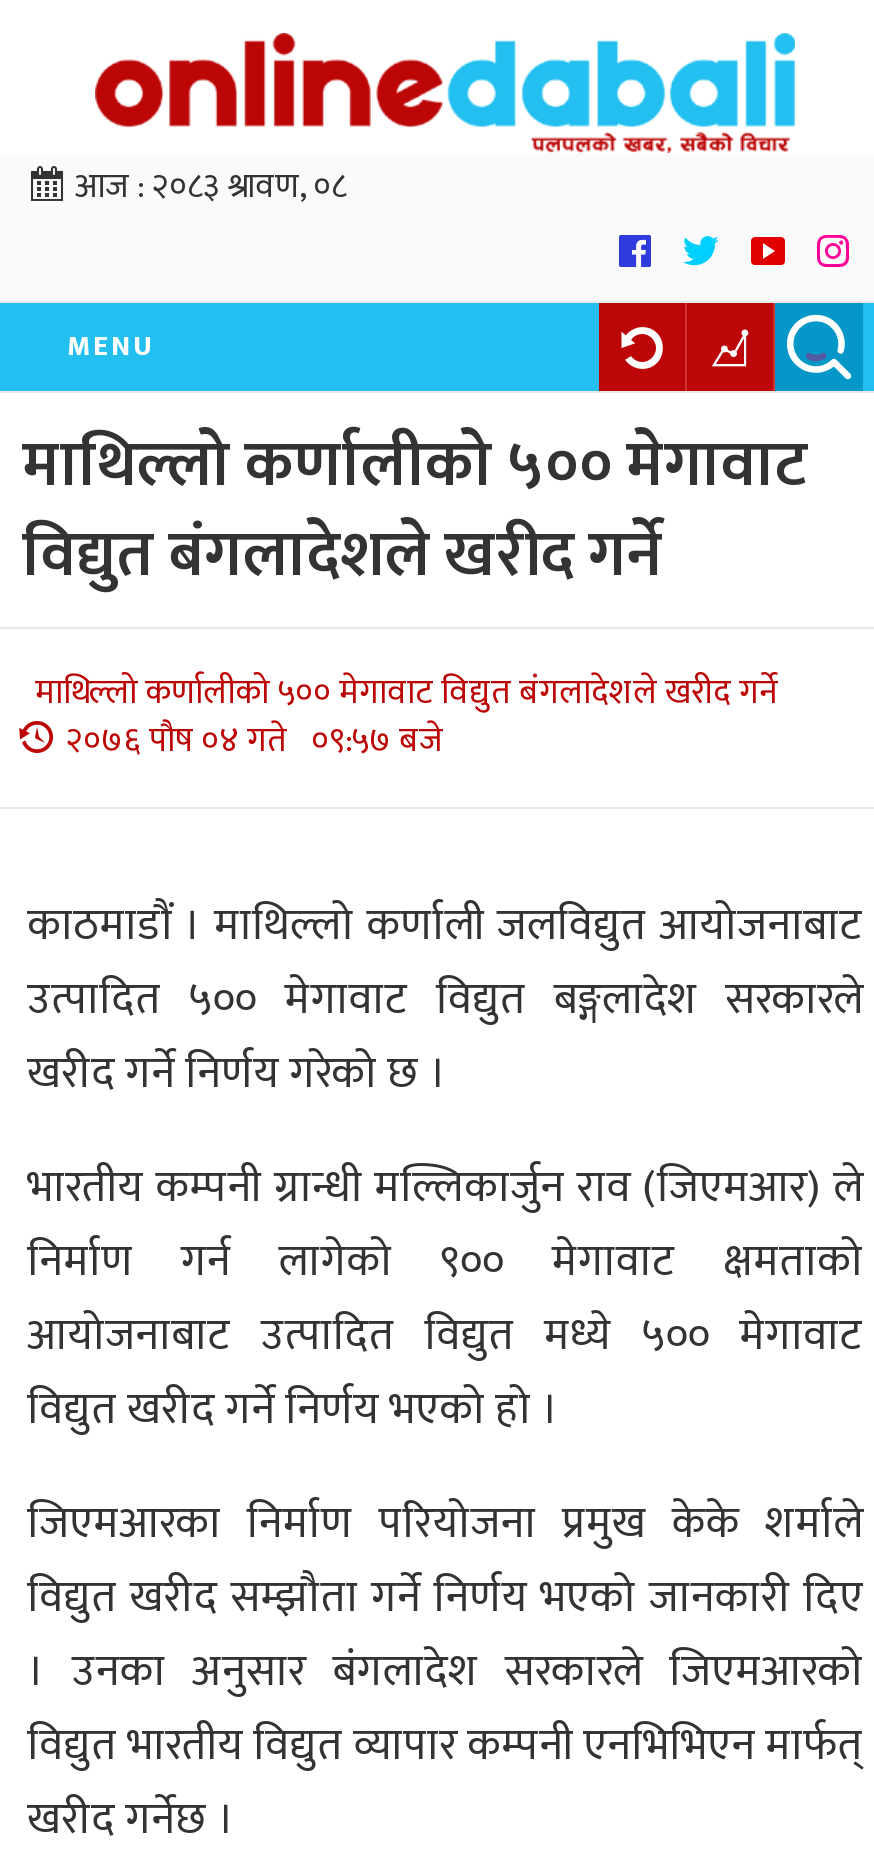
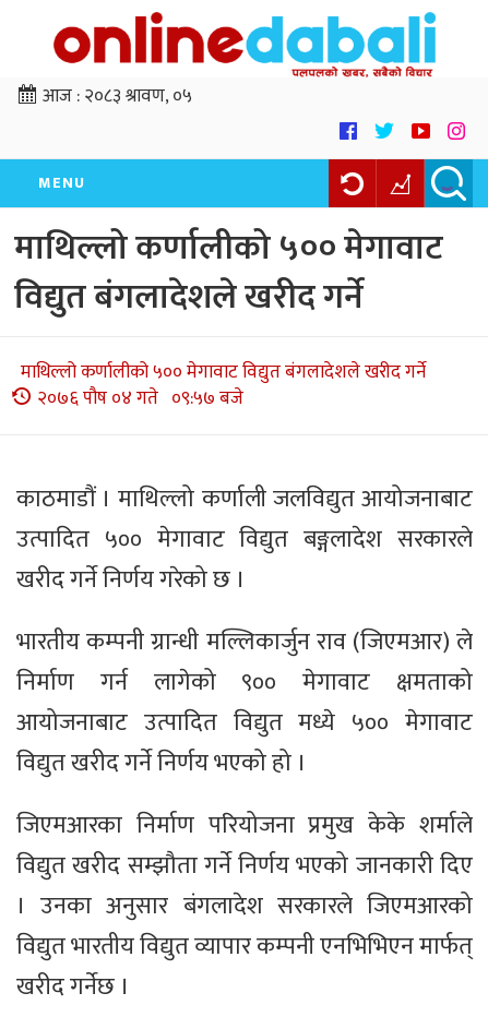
- आज : २०८३ श्रावण, ०८
+ आज : २०८३ श्रावण, ०५
